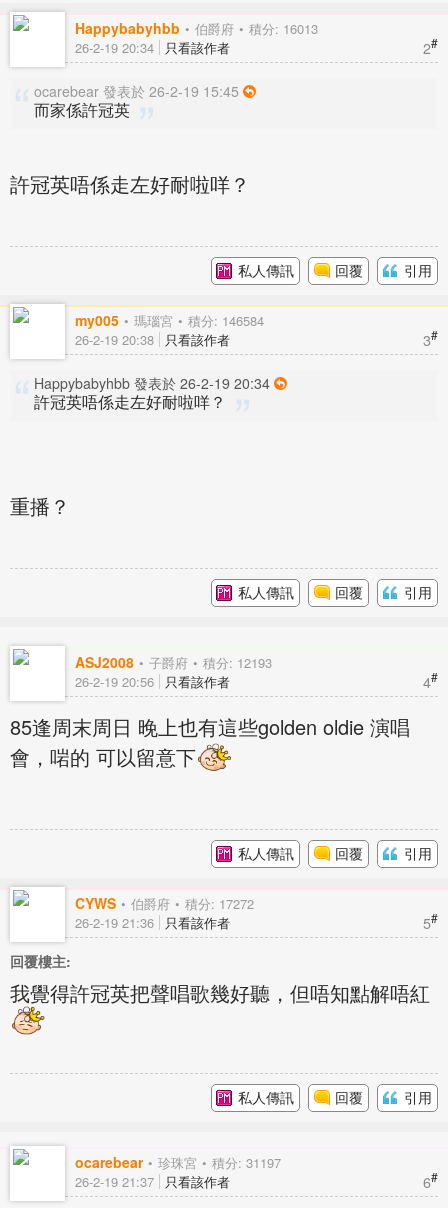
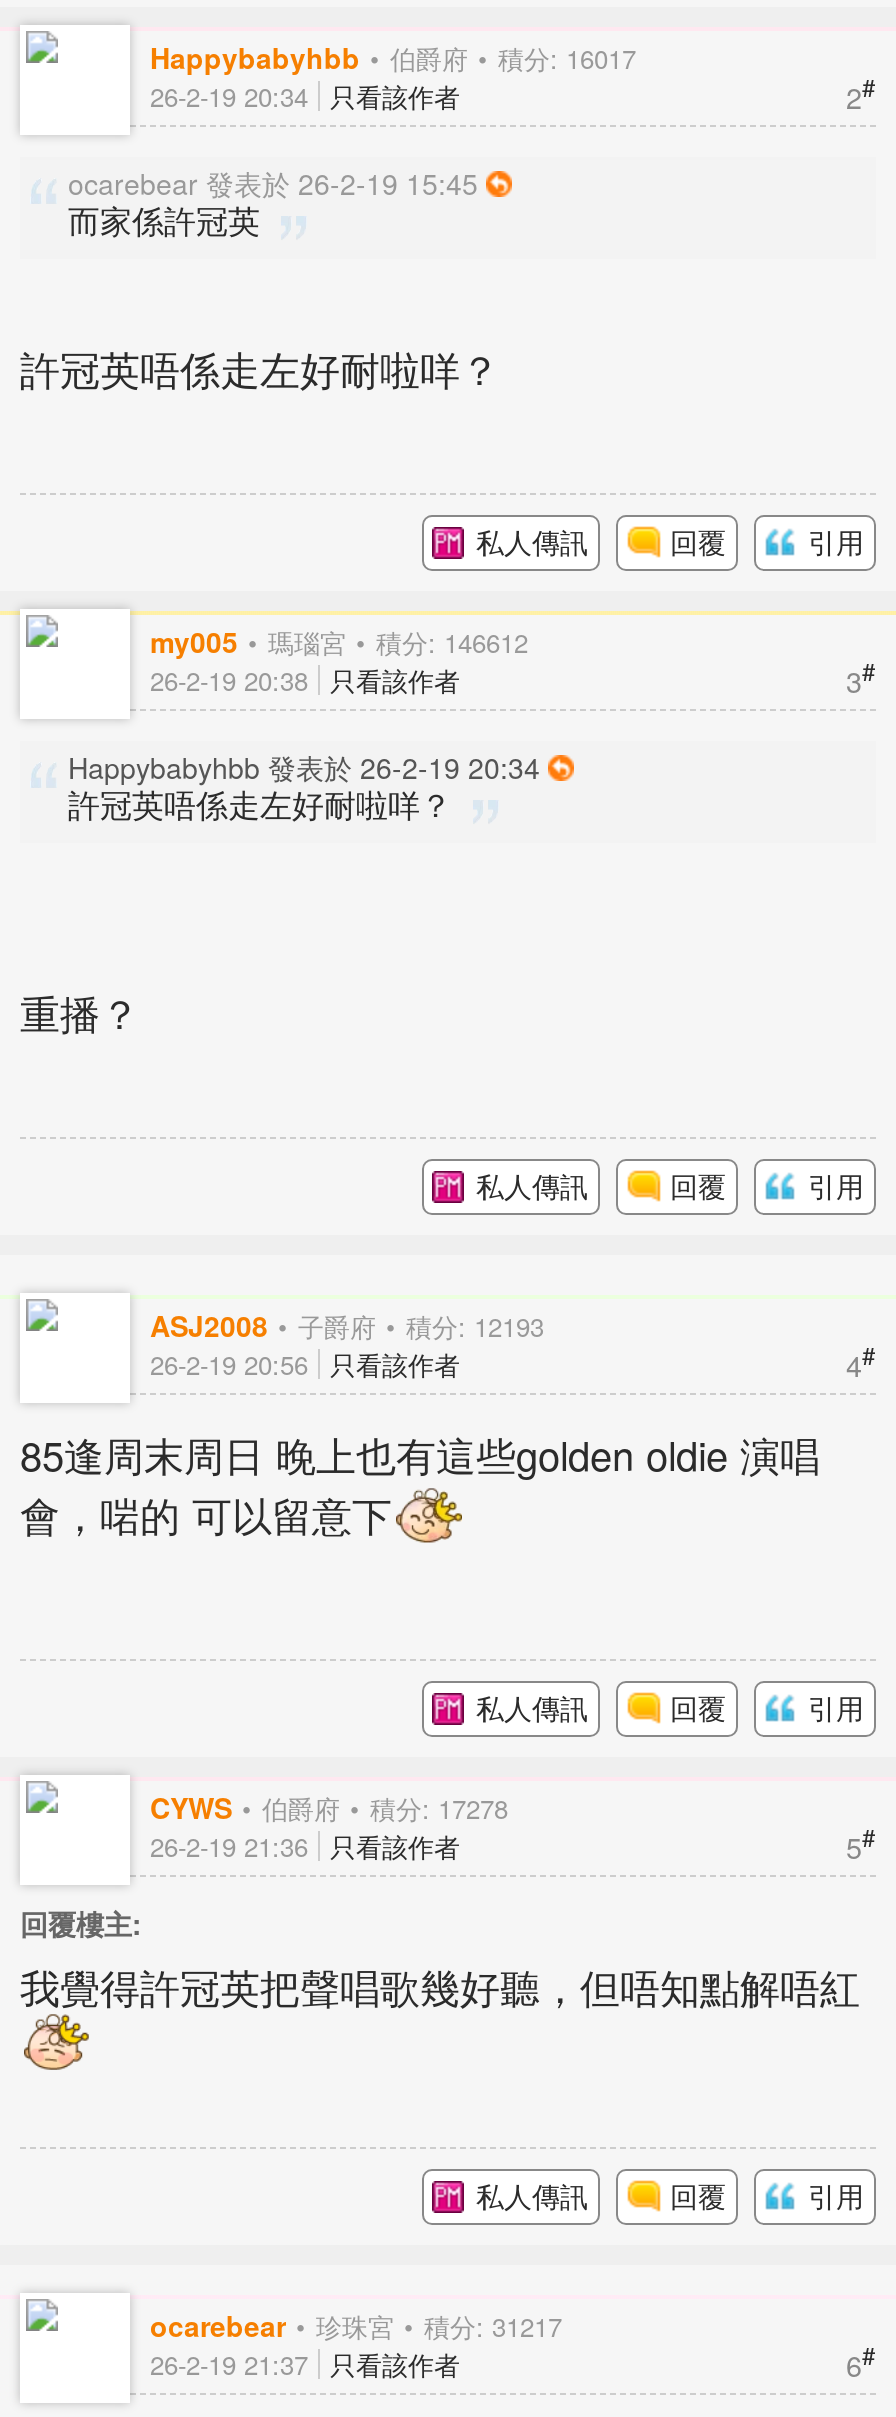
- 積分: 16013
+ 積分: 16017

- my005 瑪瑙宮 積分: 146584
+ my005 瑪瑙宮 積分: 146612

- 積分: 17272
+ 積分: 17278

- ocarebear 珍珠宮 積分: 31197
+ ocarebear 珍珠宮 積分: 31217
